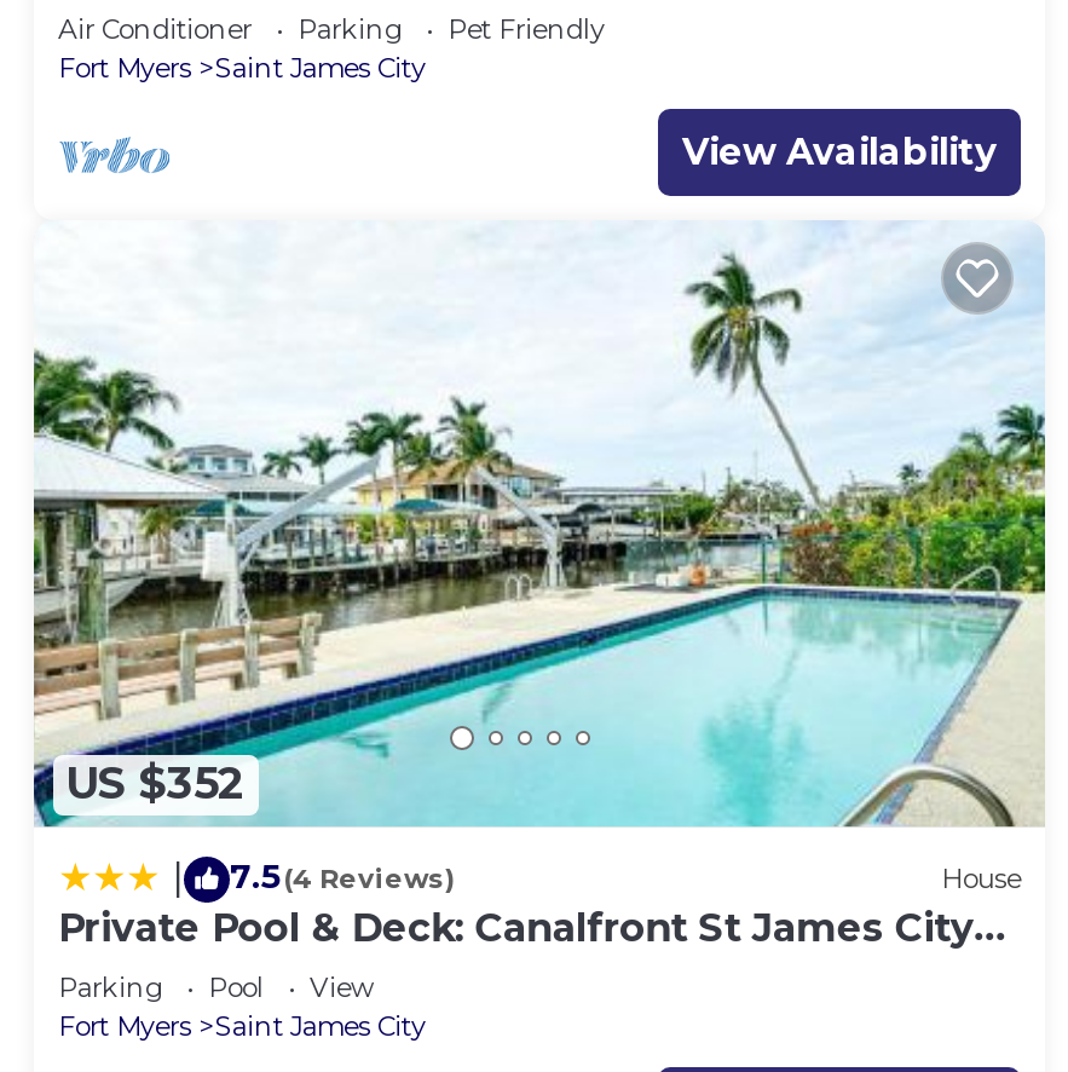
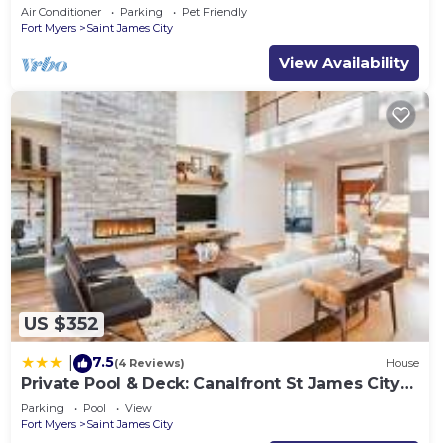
- [image]
+ [image]
